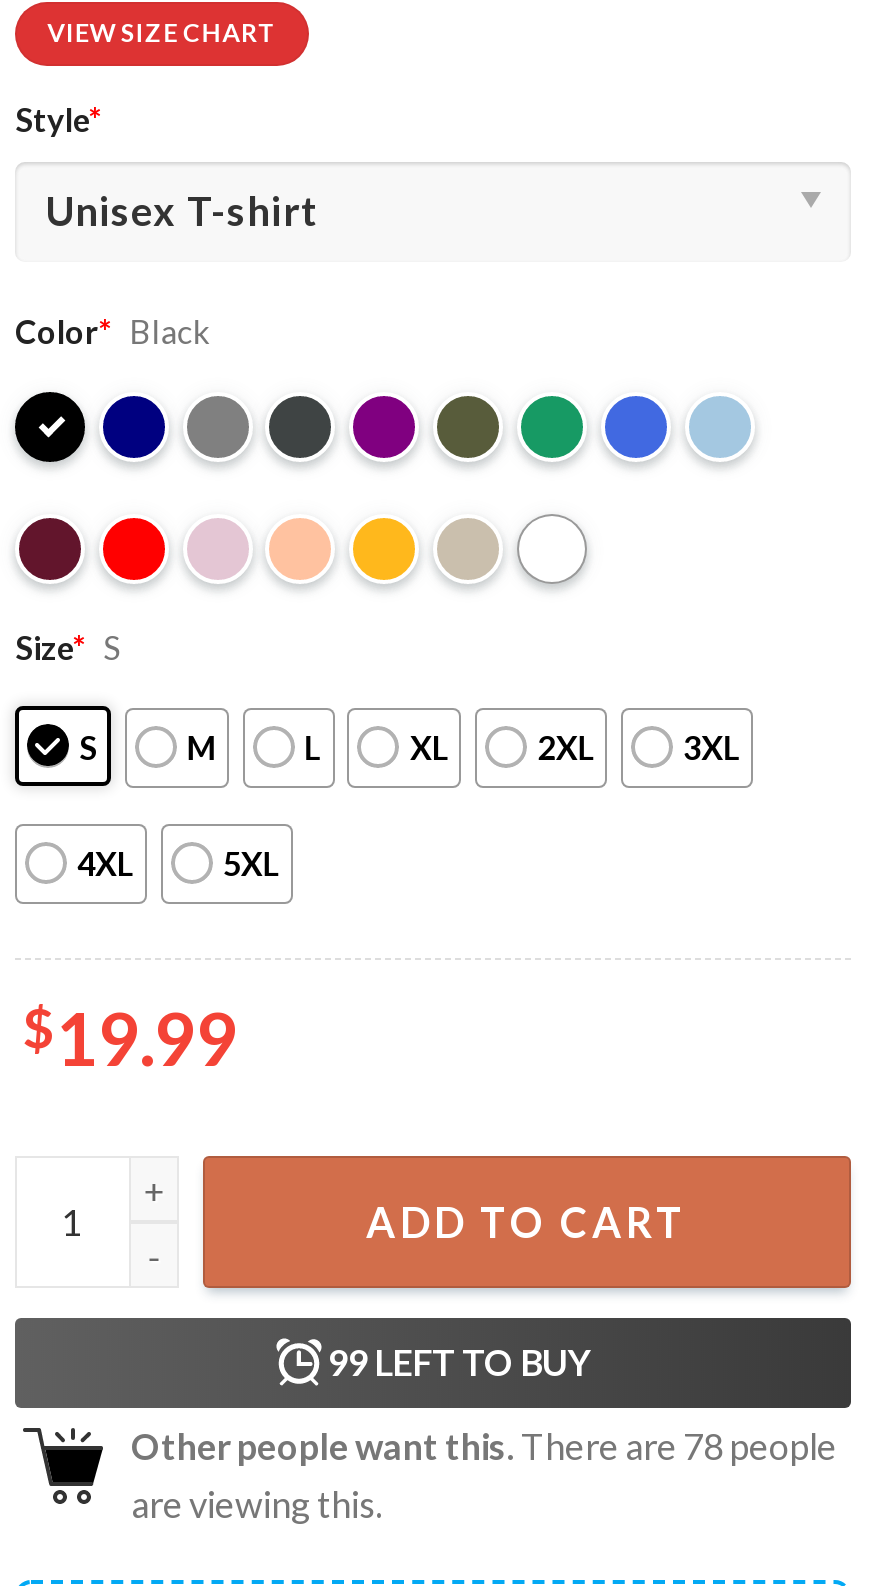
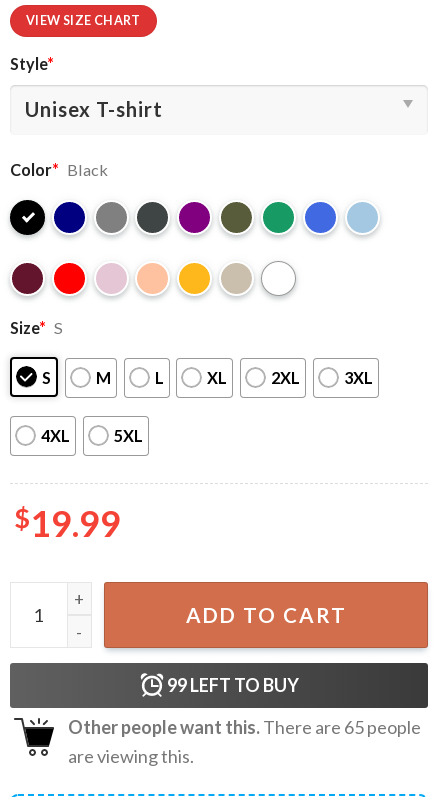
- Other people want this. There are 78 people
+ Other people want this. There are 65 people
